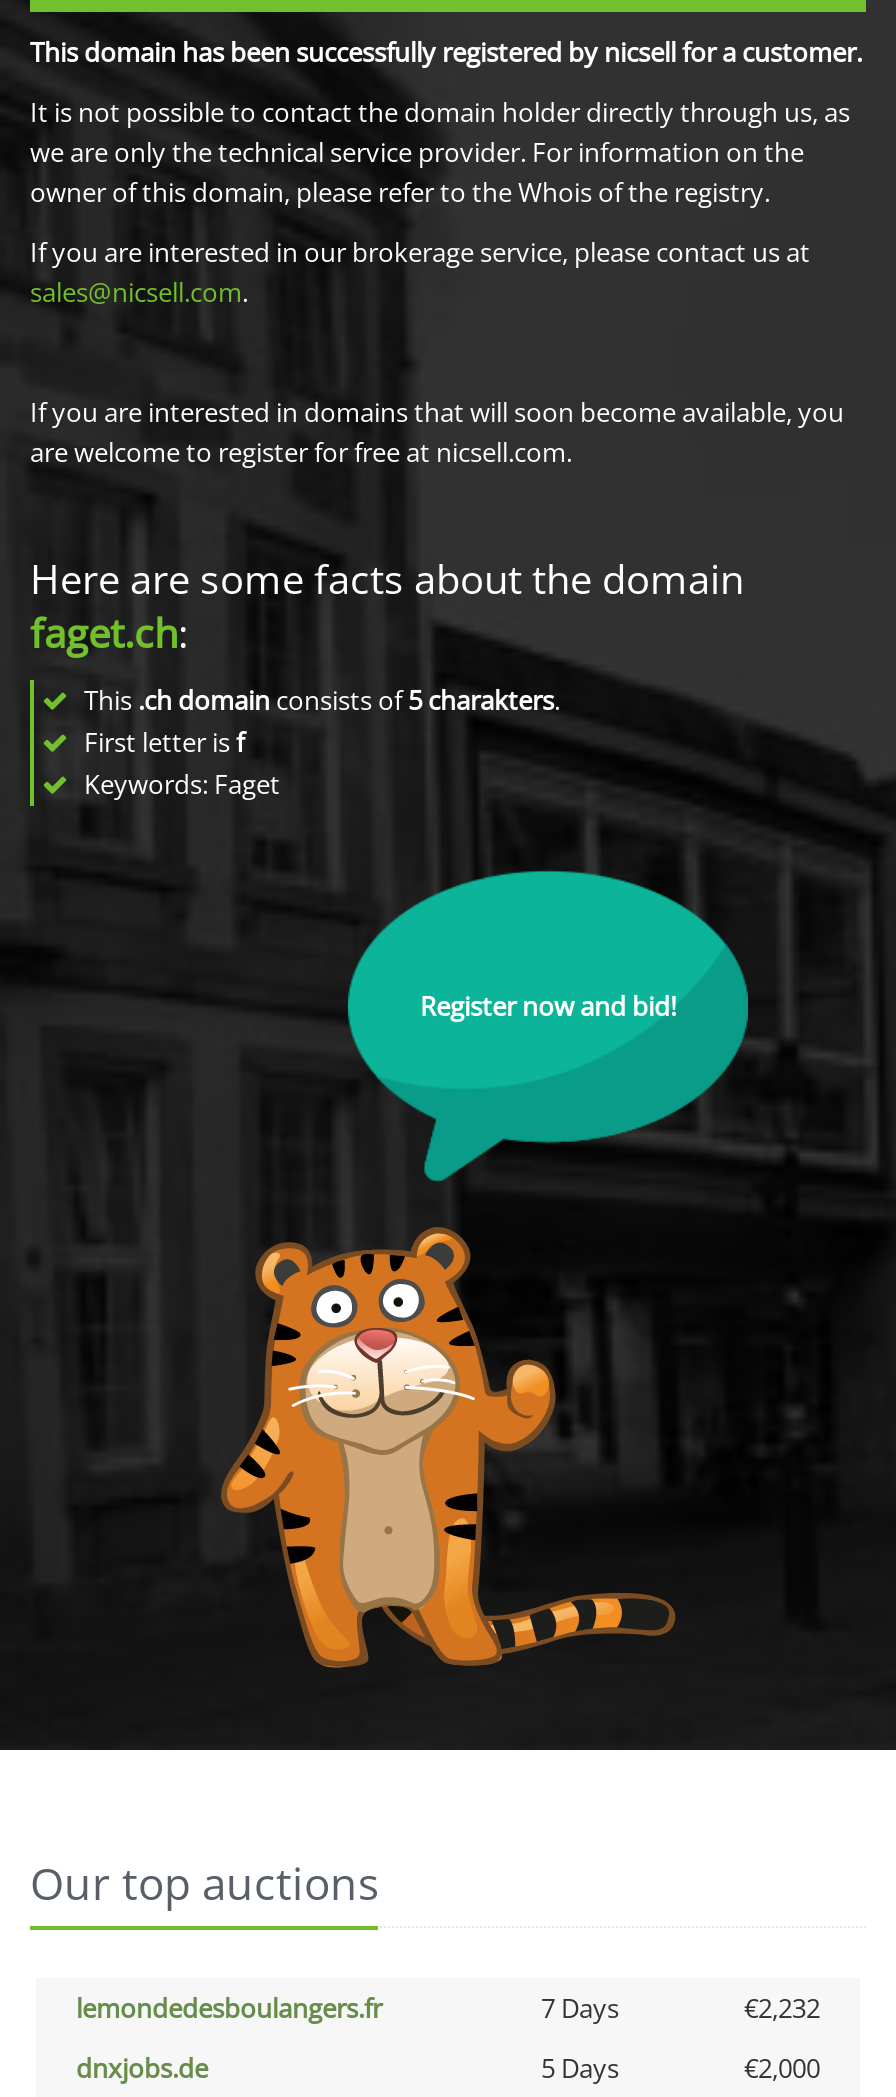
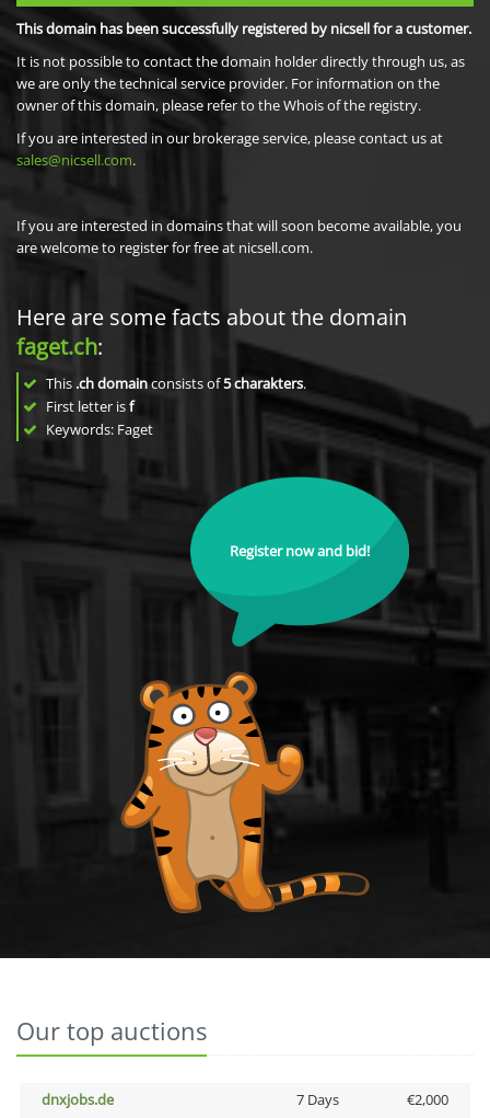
- lemondedesboulangers.fr
- 7 Days
- €2,232

- 5 Days
+ 7 Days
